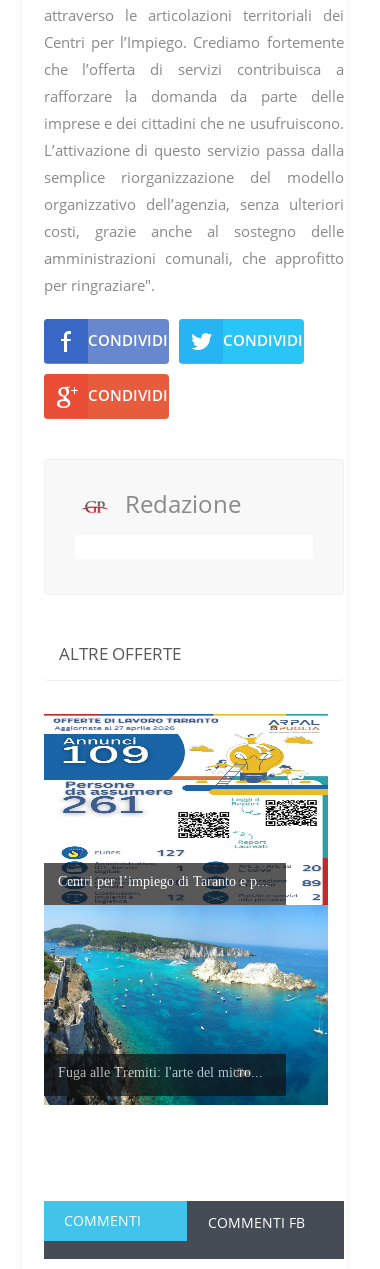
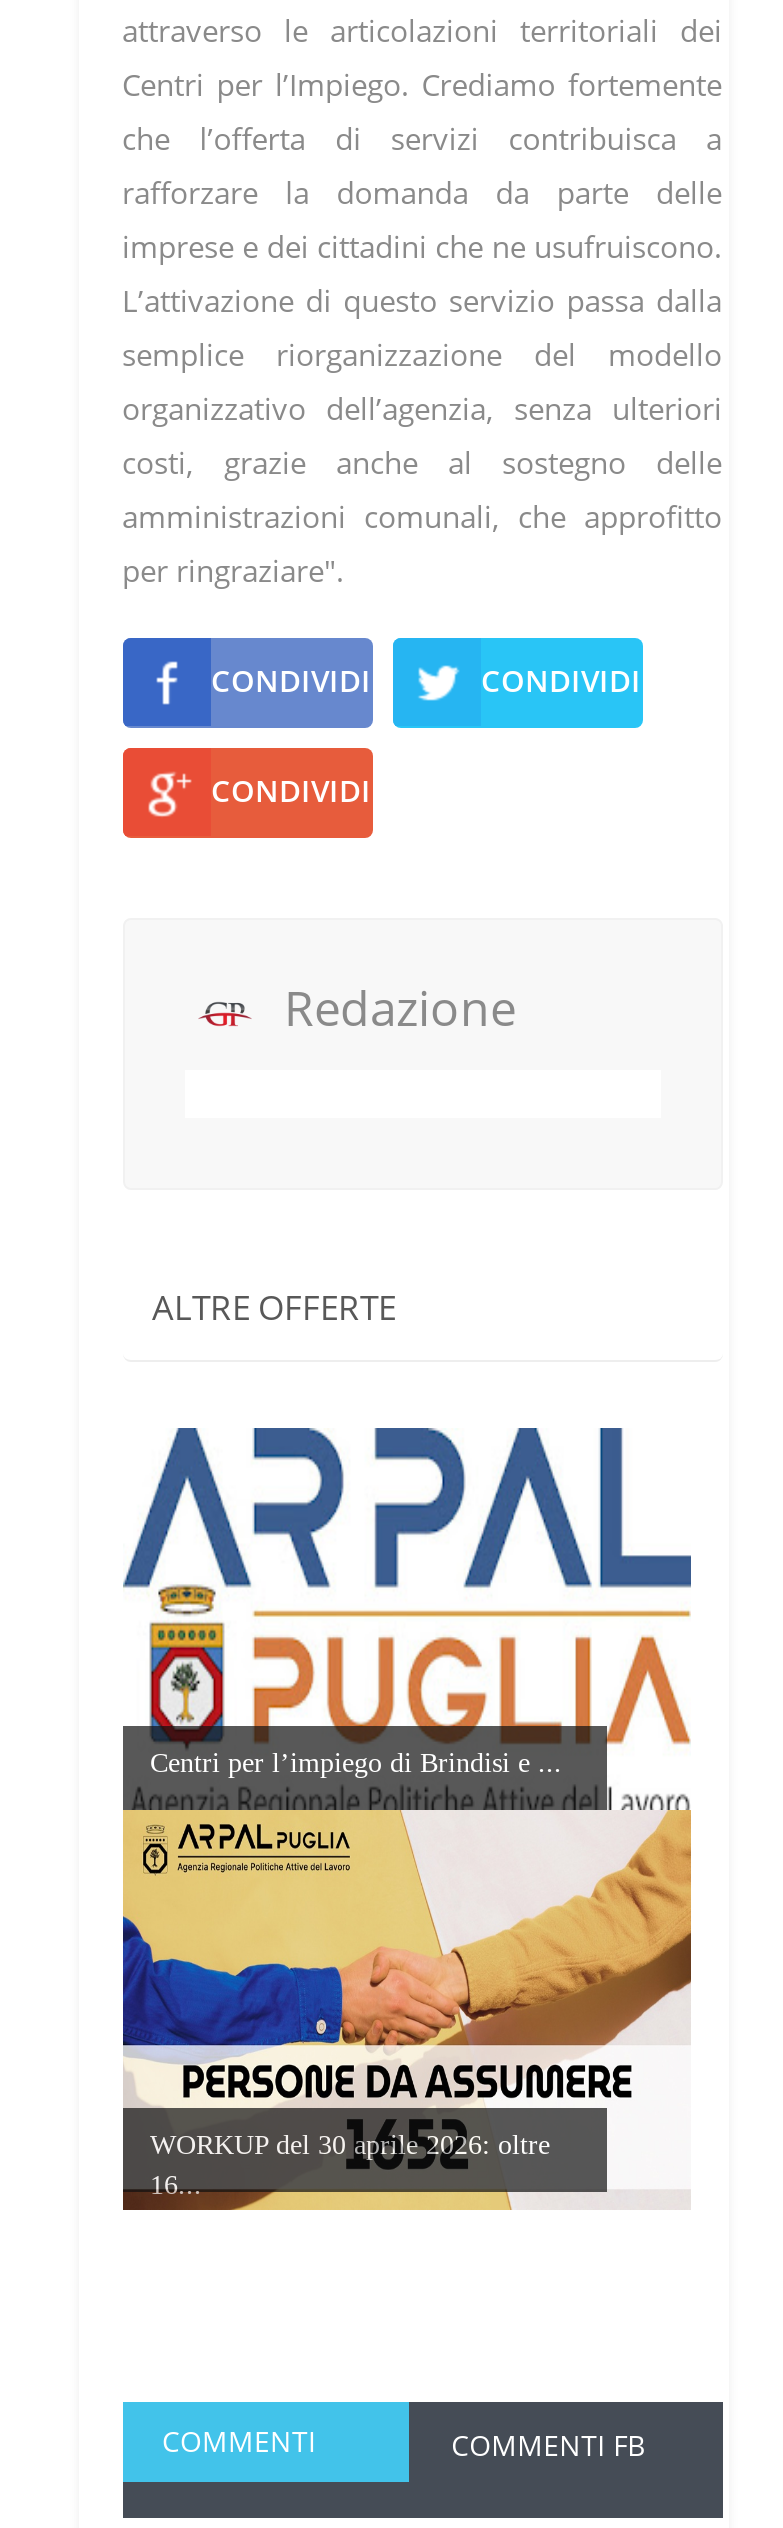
- [image]
- Centri per l’impiego di Taranto e p...
+ [image]
+ Centri per l’impiego di Brindisi e ...

- Fuga alle Tremiti: l'arte del micro...
+ WORKUP del 30 aprile 2026: oltre
+ 16...
